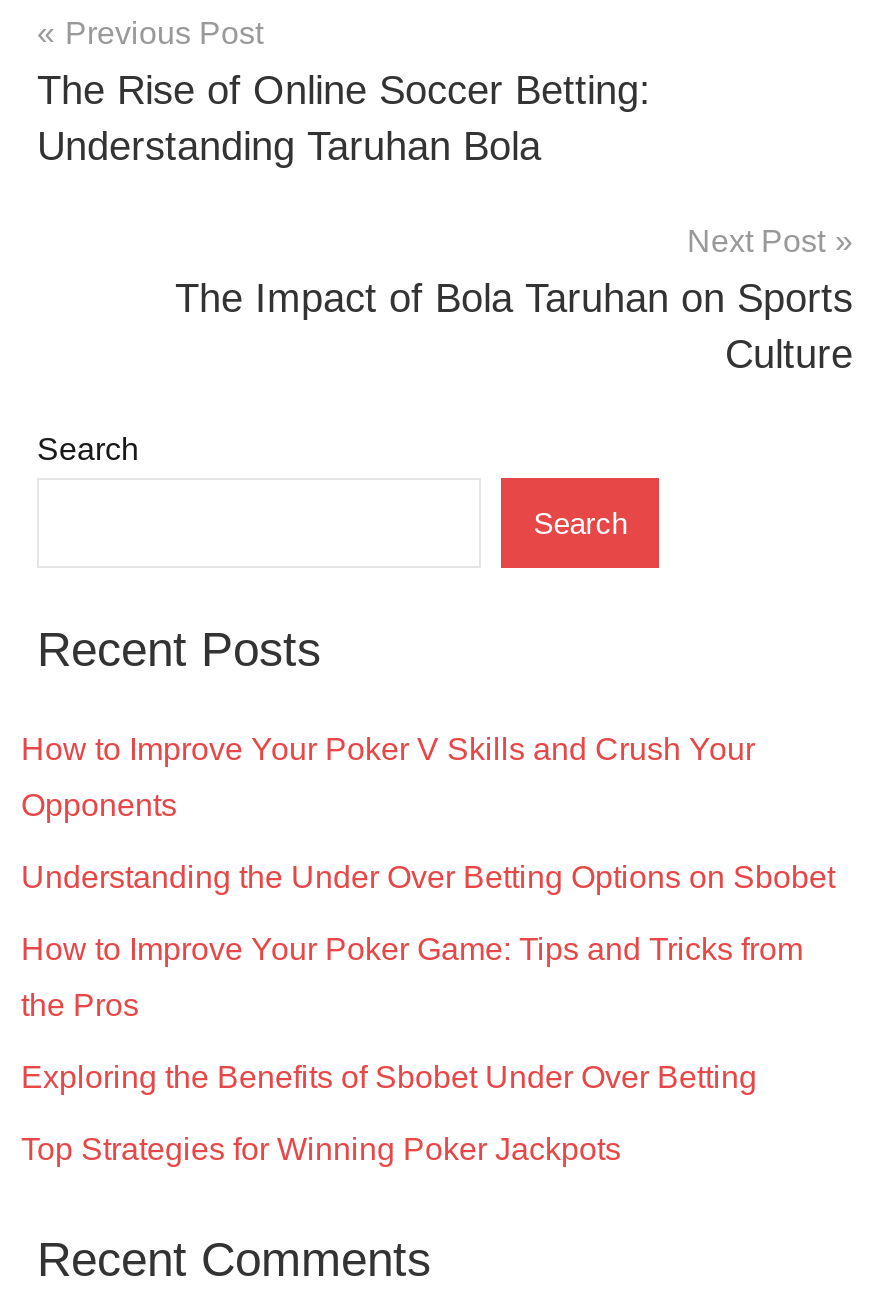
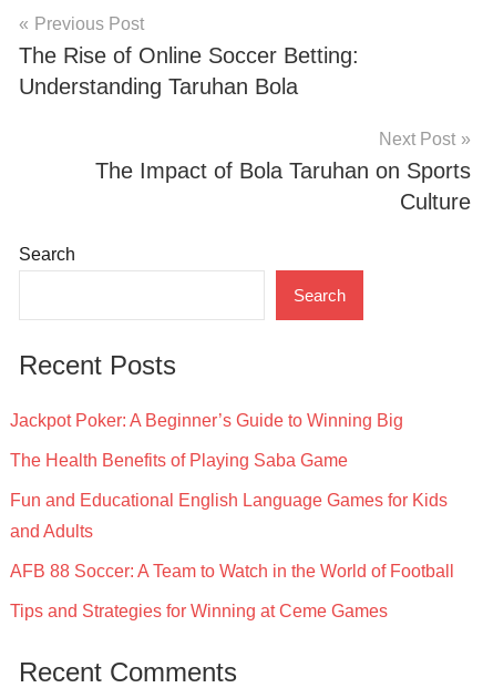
- How to Improve Your Poker V Skills and Crush Your
- Opponents
- Understanding the Under Over Betting Options on Sbobet
- How to Improve Your Poker Game: Tips and Tricks from
- the Pros
- Exploring the Benefits of Sbobet Under Over Betting
- Top Strategies for Winning Poker Jackpots
+ Jackpot Poker: A Beginner’s Guide to Winning Big
+ The Health Benefits of Playing Saba Game
+ Fun and Educational English Language Games for Kids
+ and Adults
+ AFB 88 Soccer: A Team to Watch in the World of Football
+ Tips and Strategies for Winning at Ceme Games
